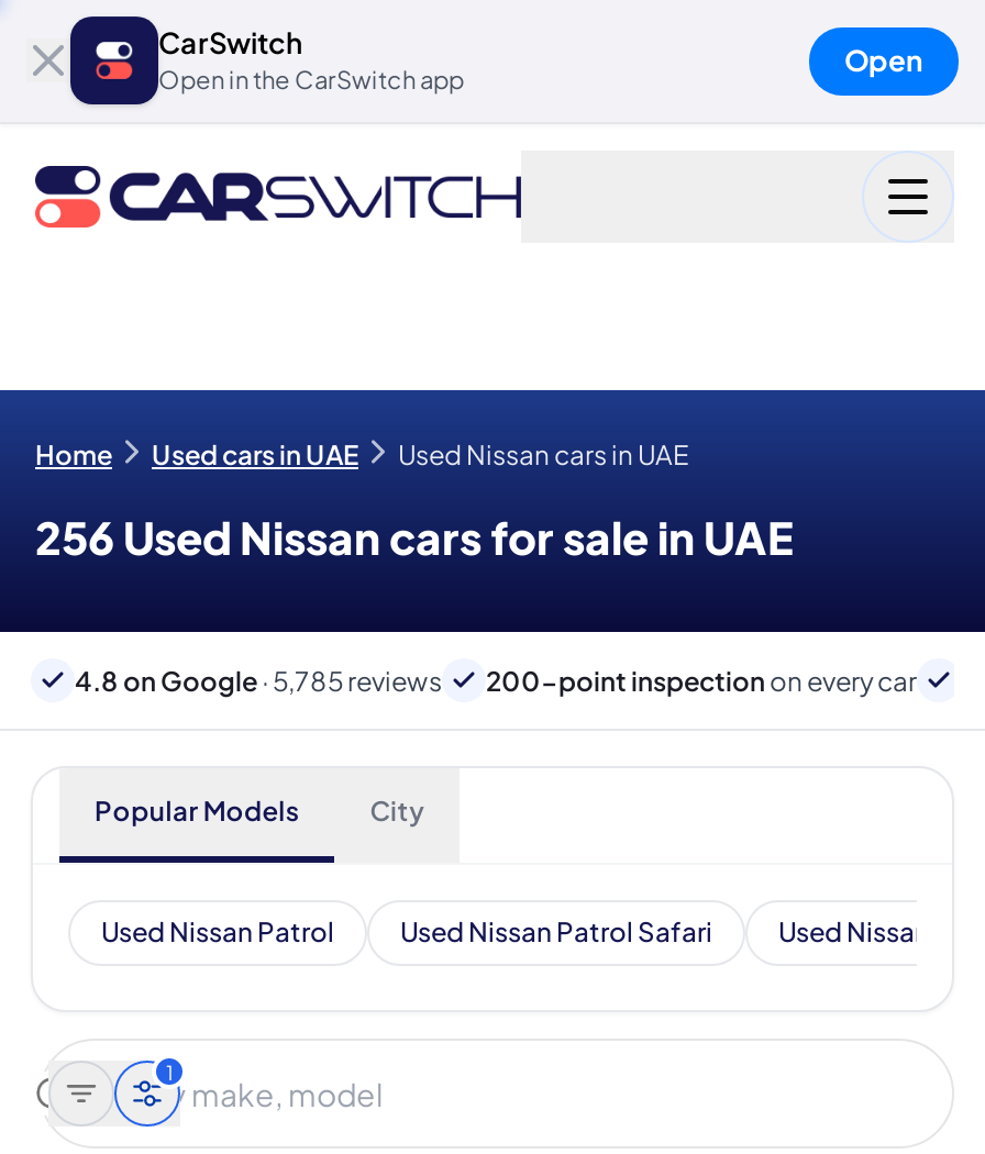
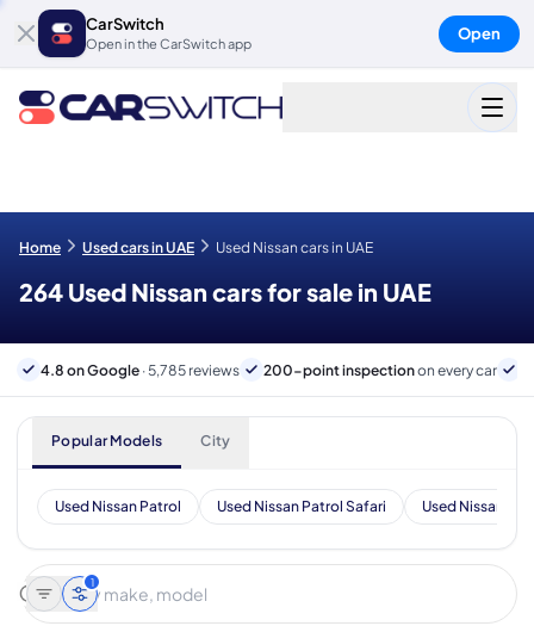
- 256 Used Nissan cars for sale in UAE
+ 264 Used Nissan cars for sale in UAE
